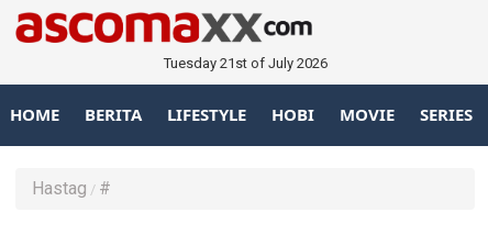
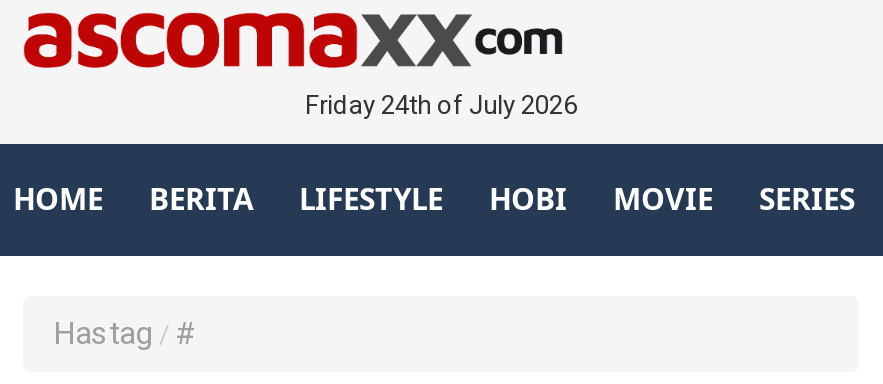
- Tuesday 21st of July 2026
+ Friday 24th of July 2026
